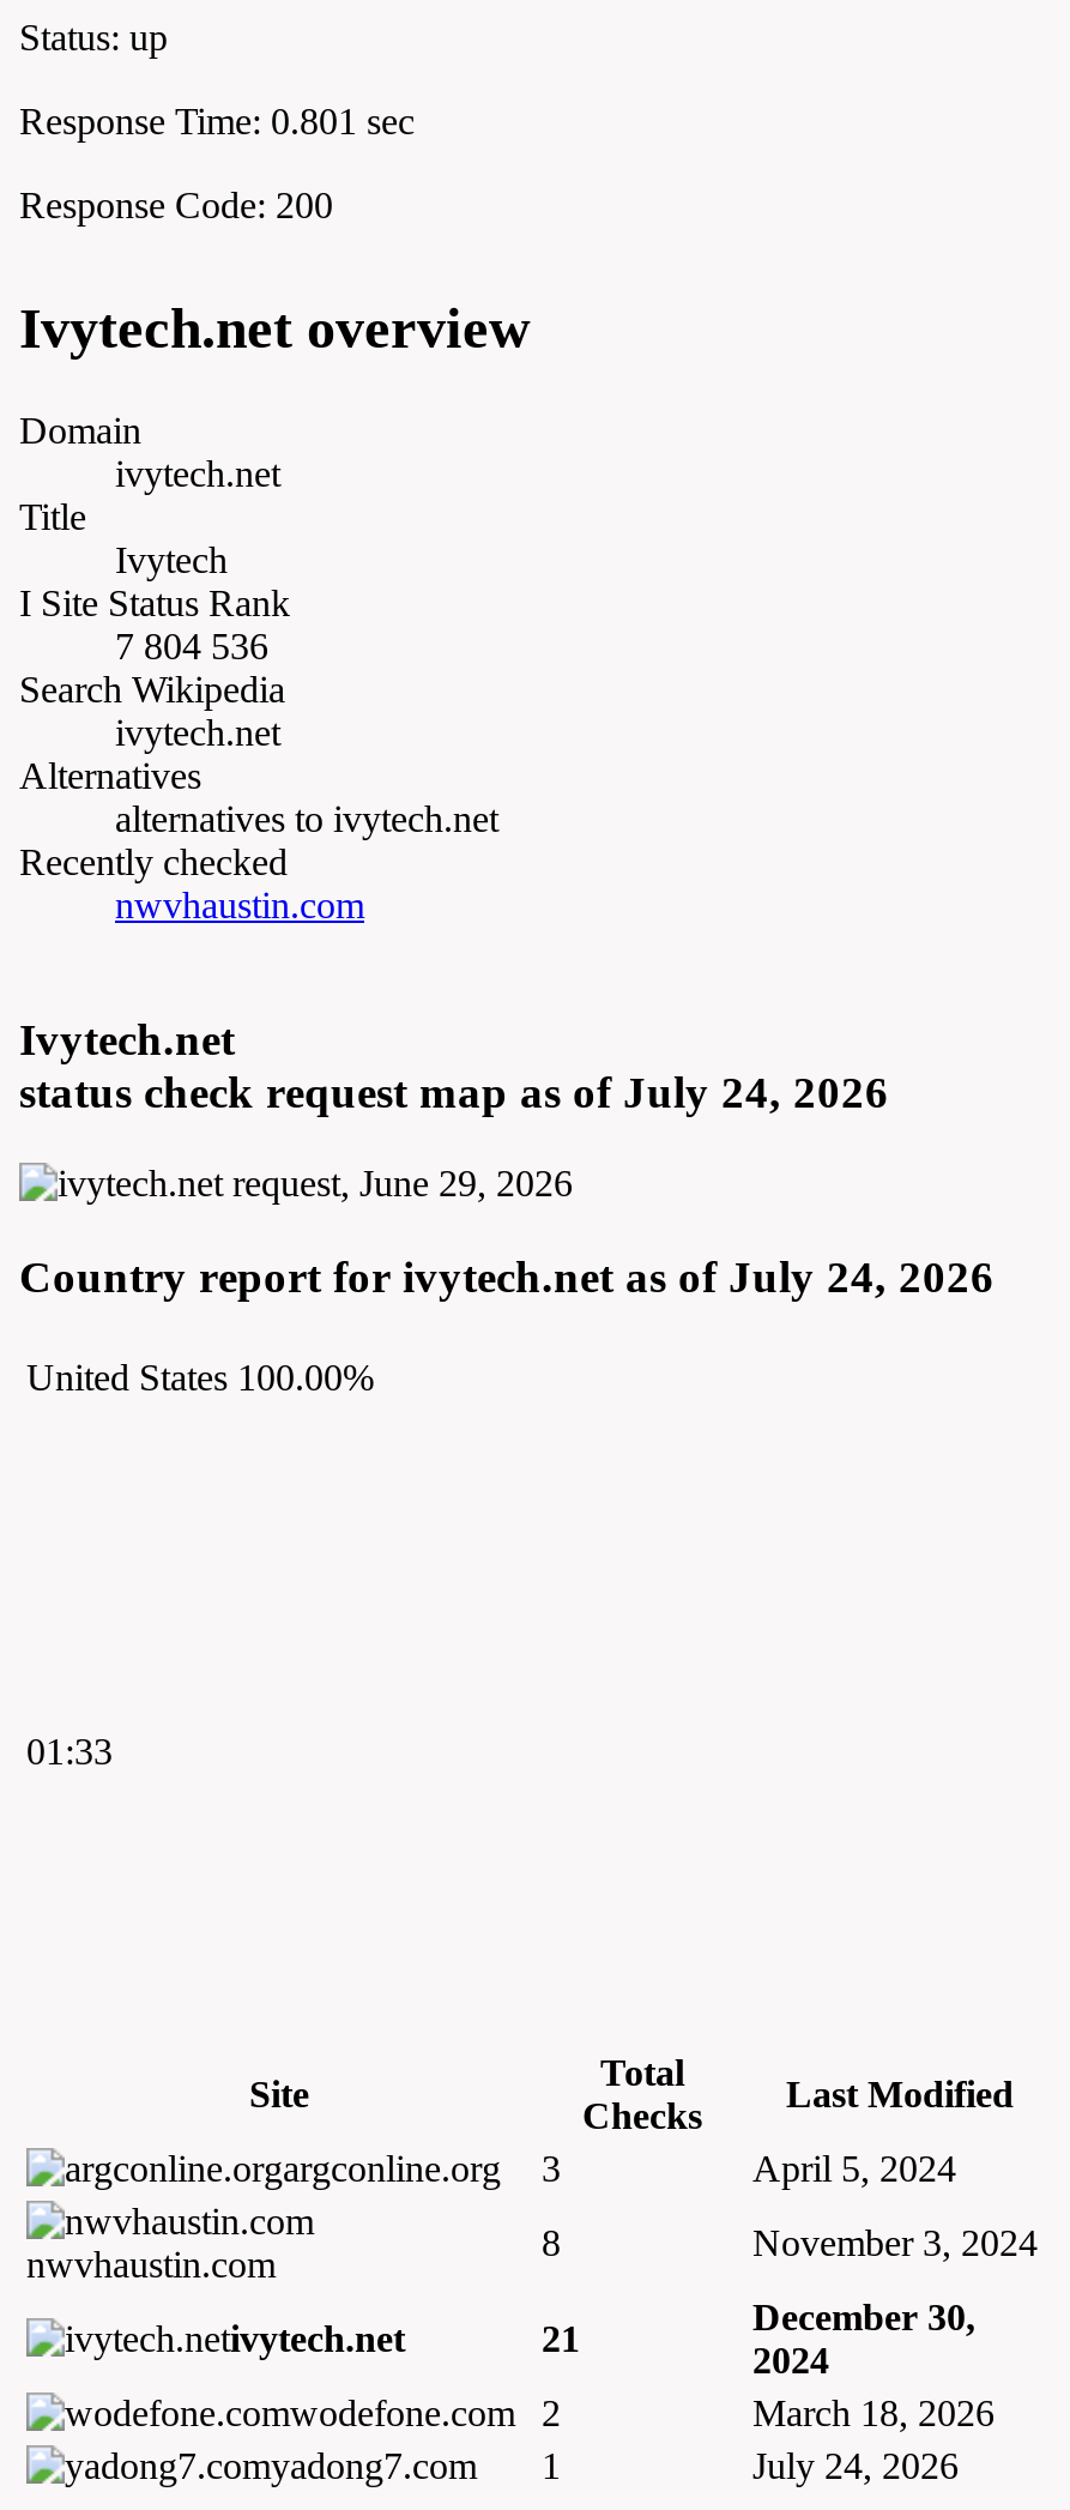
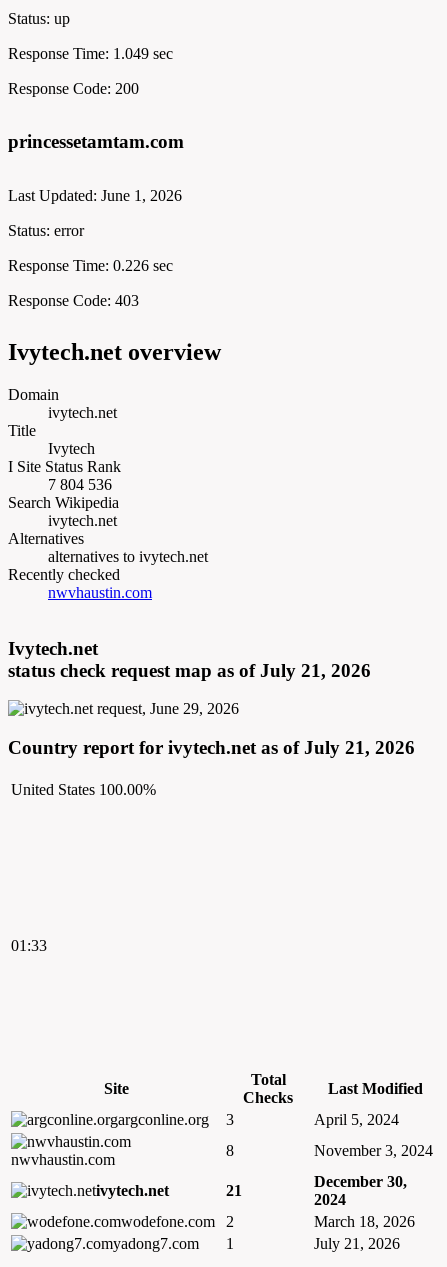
- Response Time: 0.801 sec
+ Response Time: 1.049 sec

+ princessetamtam.com
+ Last Updated: June 1, 2026
+ Status: error
+ Response Time: 0.226 sec
+ Response Code: 403

- status check request map as of July 24, 2026
+ status check request map as of July 21, 2026

- Country report for ivytech.net as of July 24, 2026
+ Country report for ivytech.net as of July 21, 2026

- July 24, 2026
+ July 21, 2026
